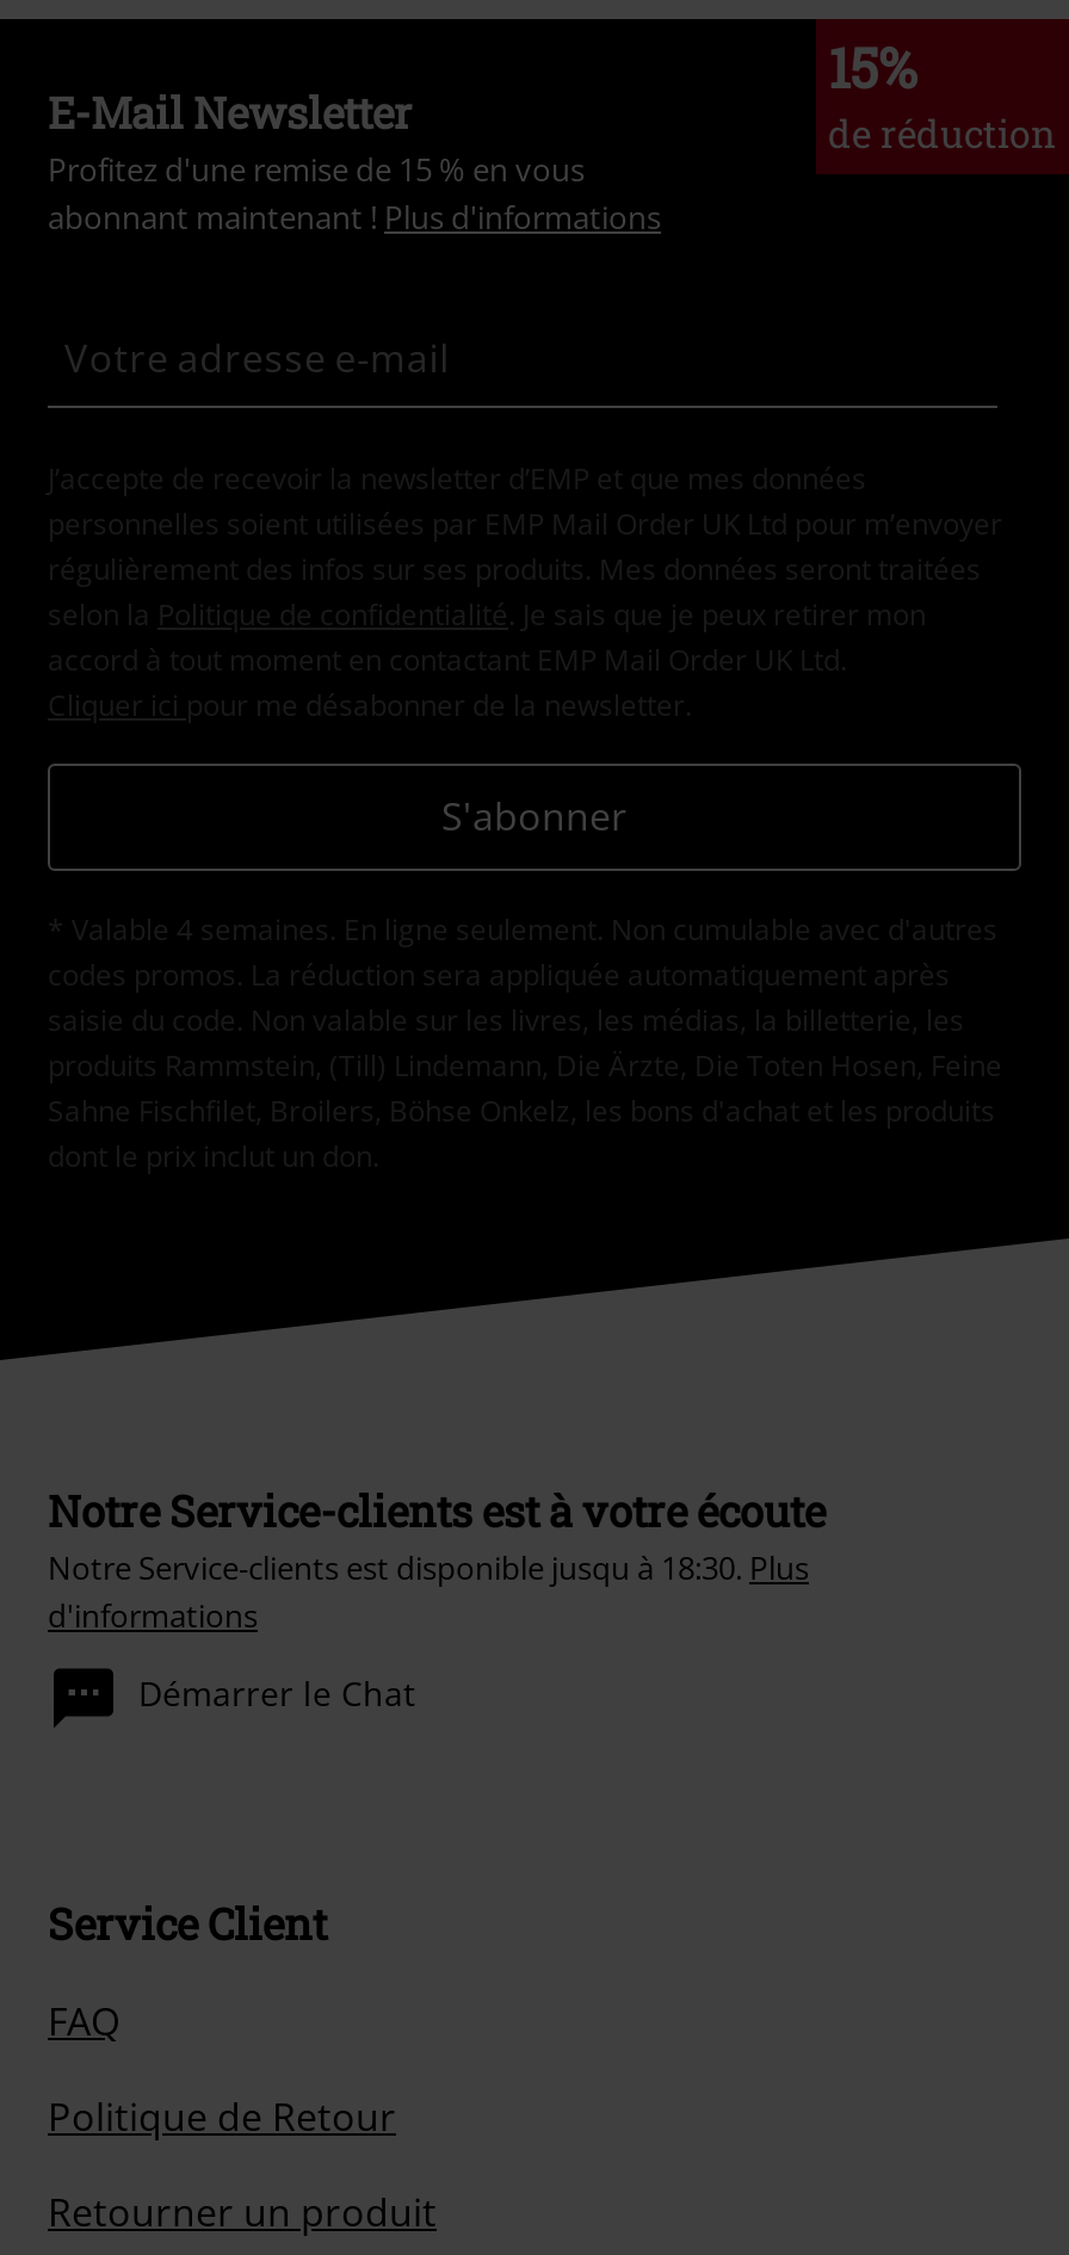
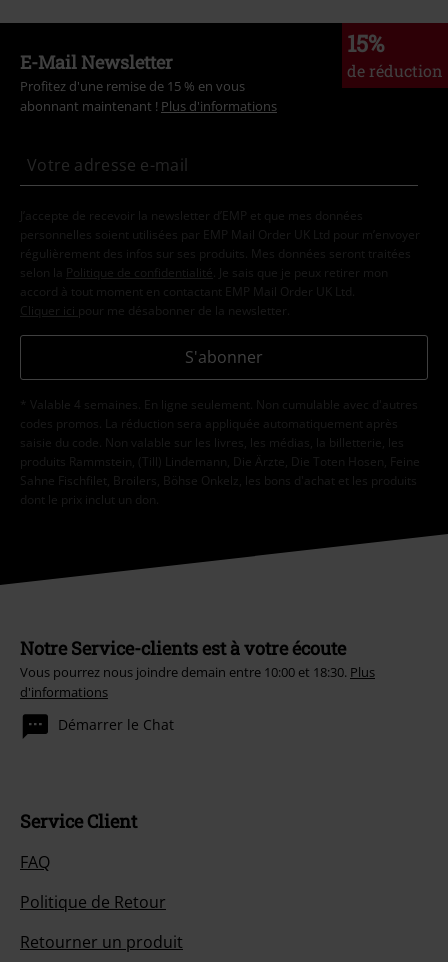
- Notre Service-clients est disponible jusqu à 18:30. Plus
+ Vous pourrez nous joindre demain entre 10:00 et 18:30. Plus
